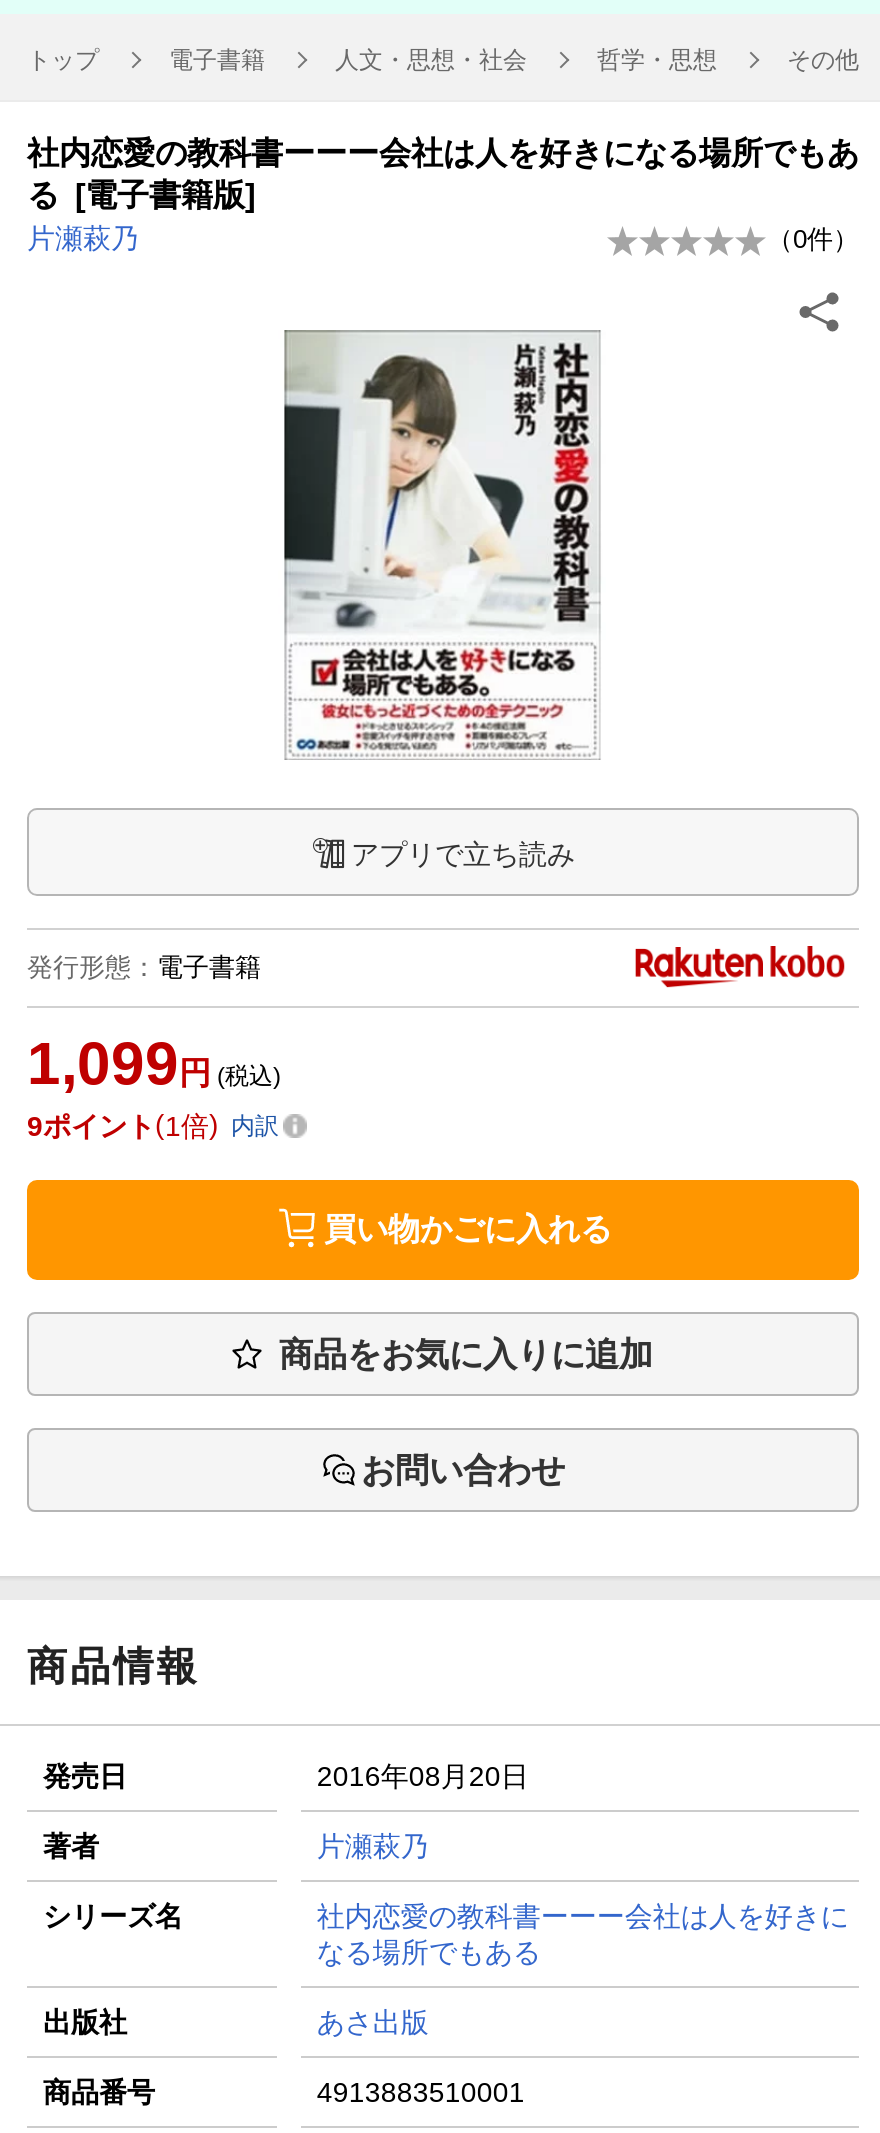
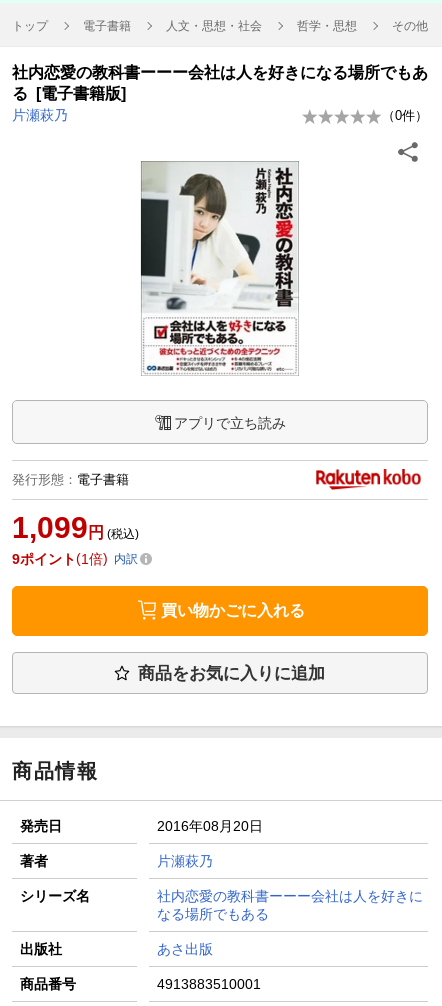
- お問い合わせ
